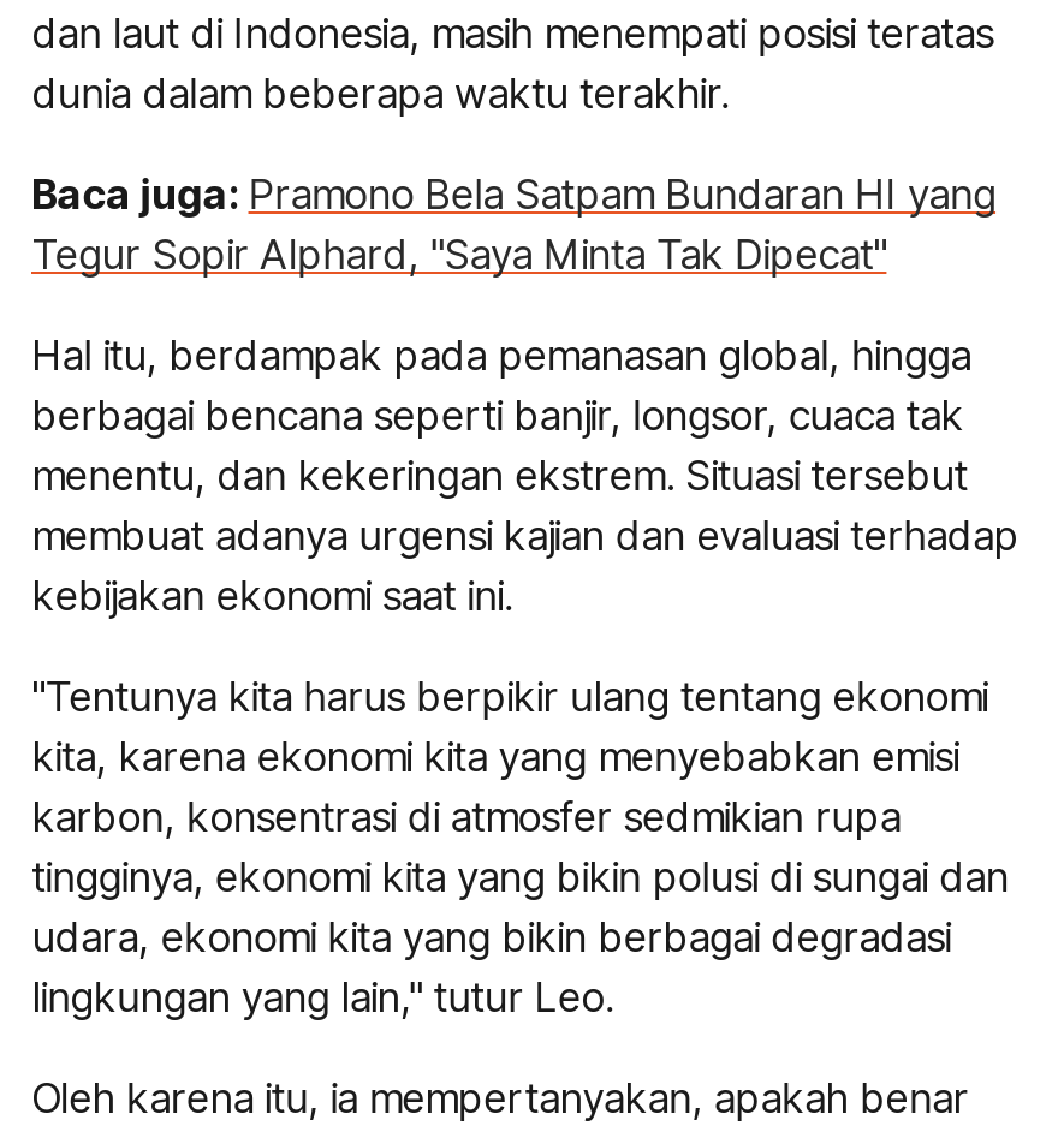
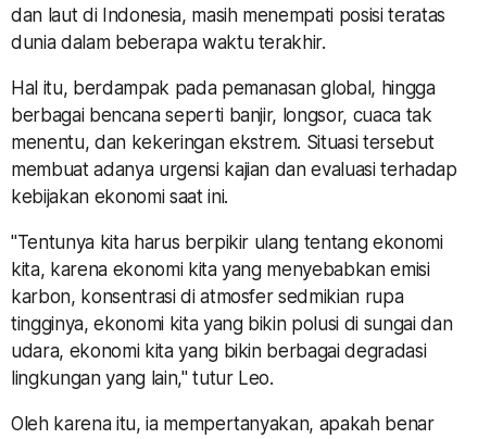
- Baca juga: Pramono Bela Satpam Bundaran HI yang
- Tegur Sopir Alphard, "Saya Minta Tak Dipecat"
